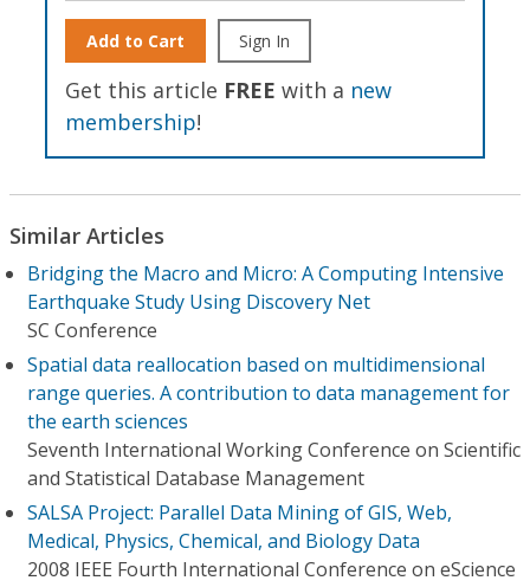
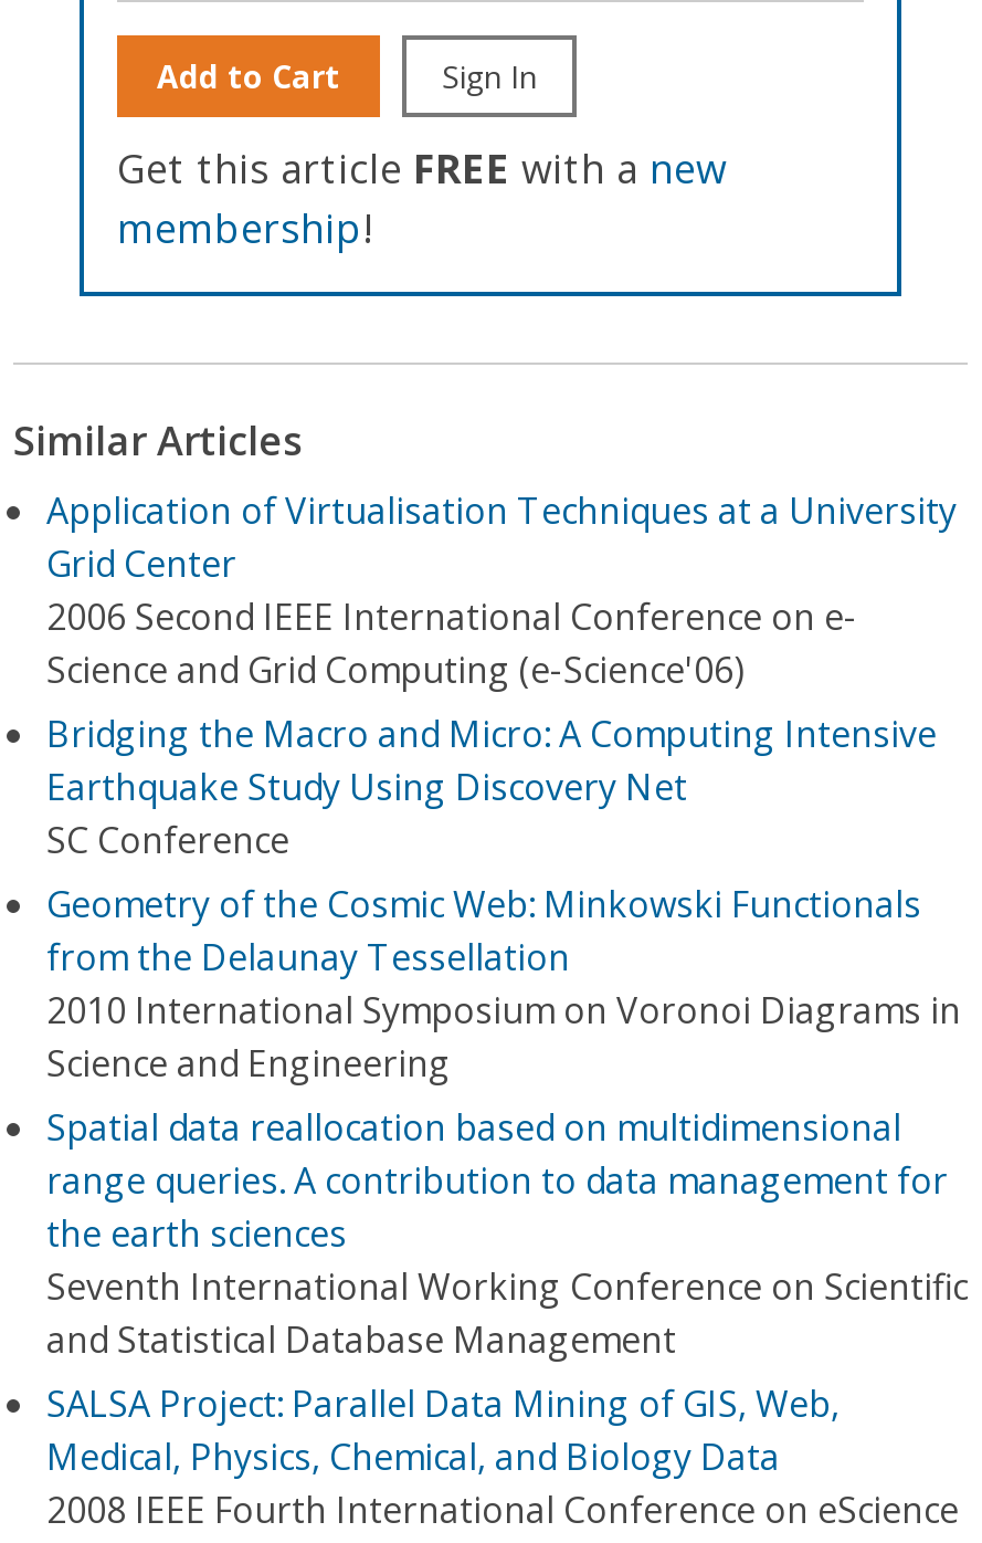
+ Application of Virtualisation Techniques at a University
+ Grid Center
+ 2006 Second IEEE International Conference on e-
+ Science and Grid Computing (e-Science'06)

+ Geometry of the Cosmic Web: Minkowski Functionals
+ from the Delaunay Tessellation
+ 2010 International Symposium on Voronoi Diagrams in
+ Science and Engineering
